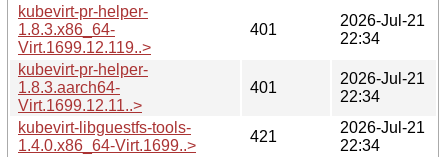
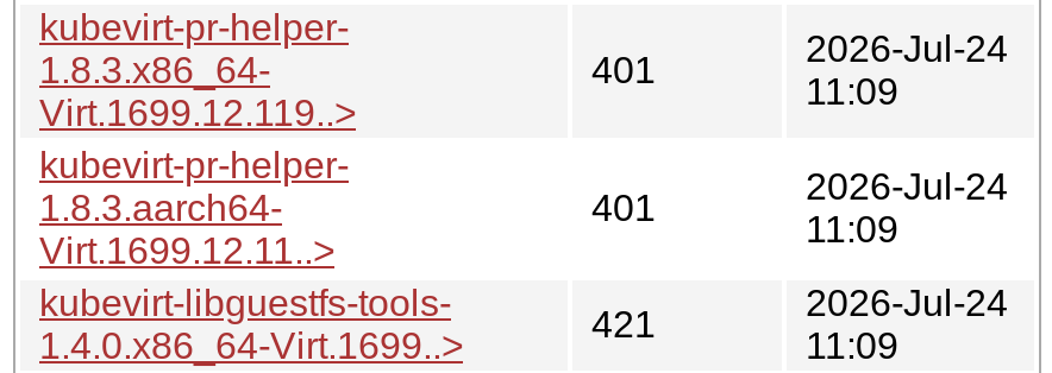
- 2026-Jul-21
- 22:34
+ 2026-Jul-24
+ 11:09

- 2026-Jul-21
- 22:34
+ 2026-Jul-24
+ 11:09

- 2026-Jul-21
- 22:34
+ 2026-Jul-24
+ 11:09
